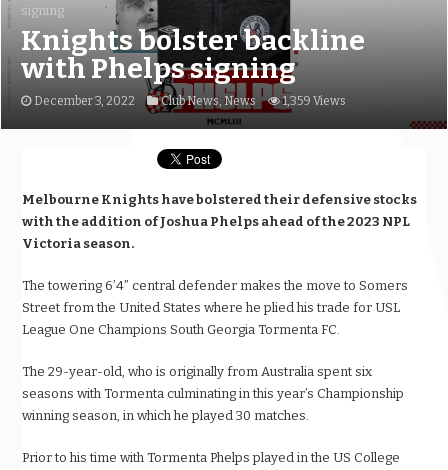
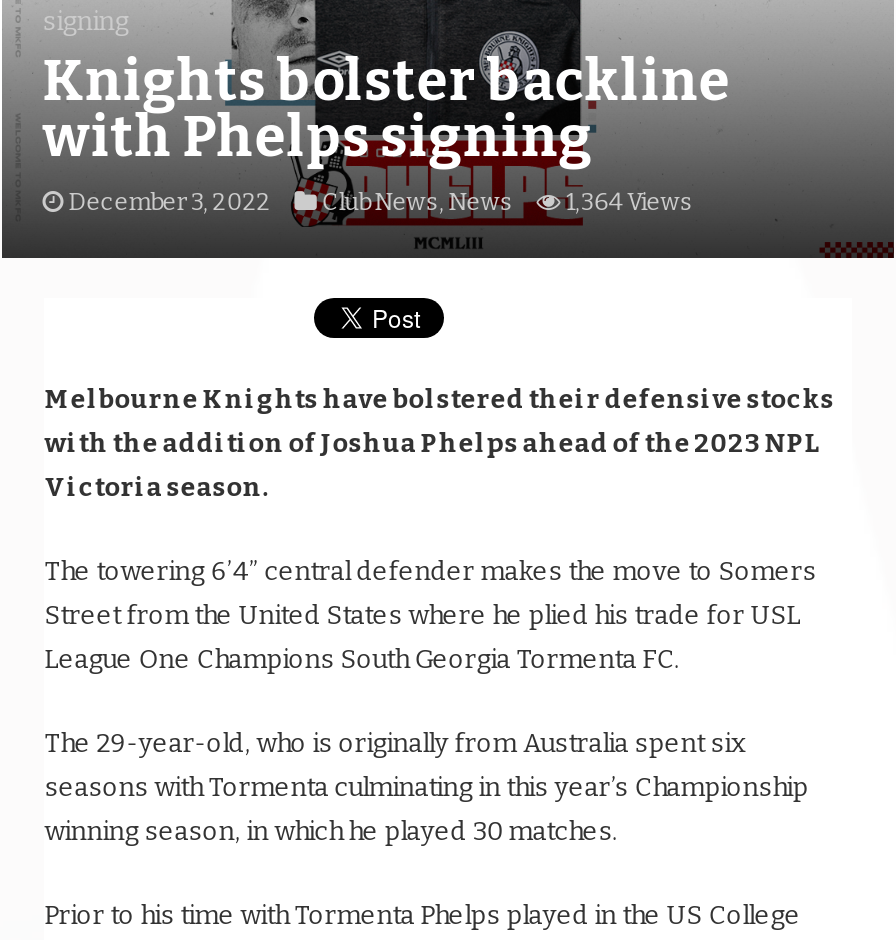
- December 3, 2022 Club News, News 1,359 Views
+ December 3, 2022 Club News, News 1,364 Views
